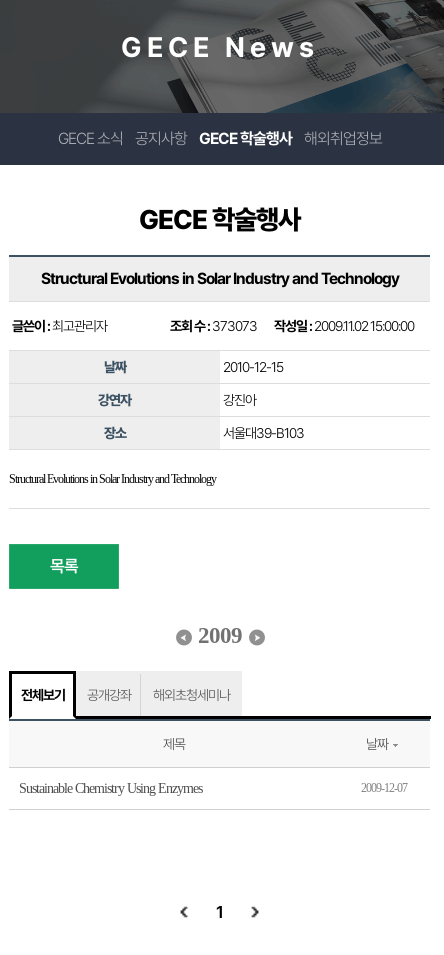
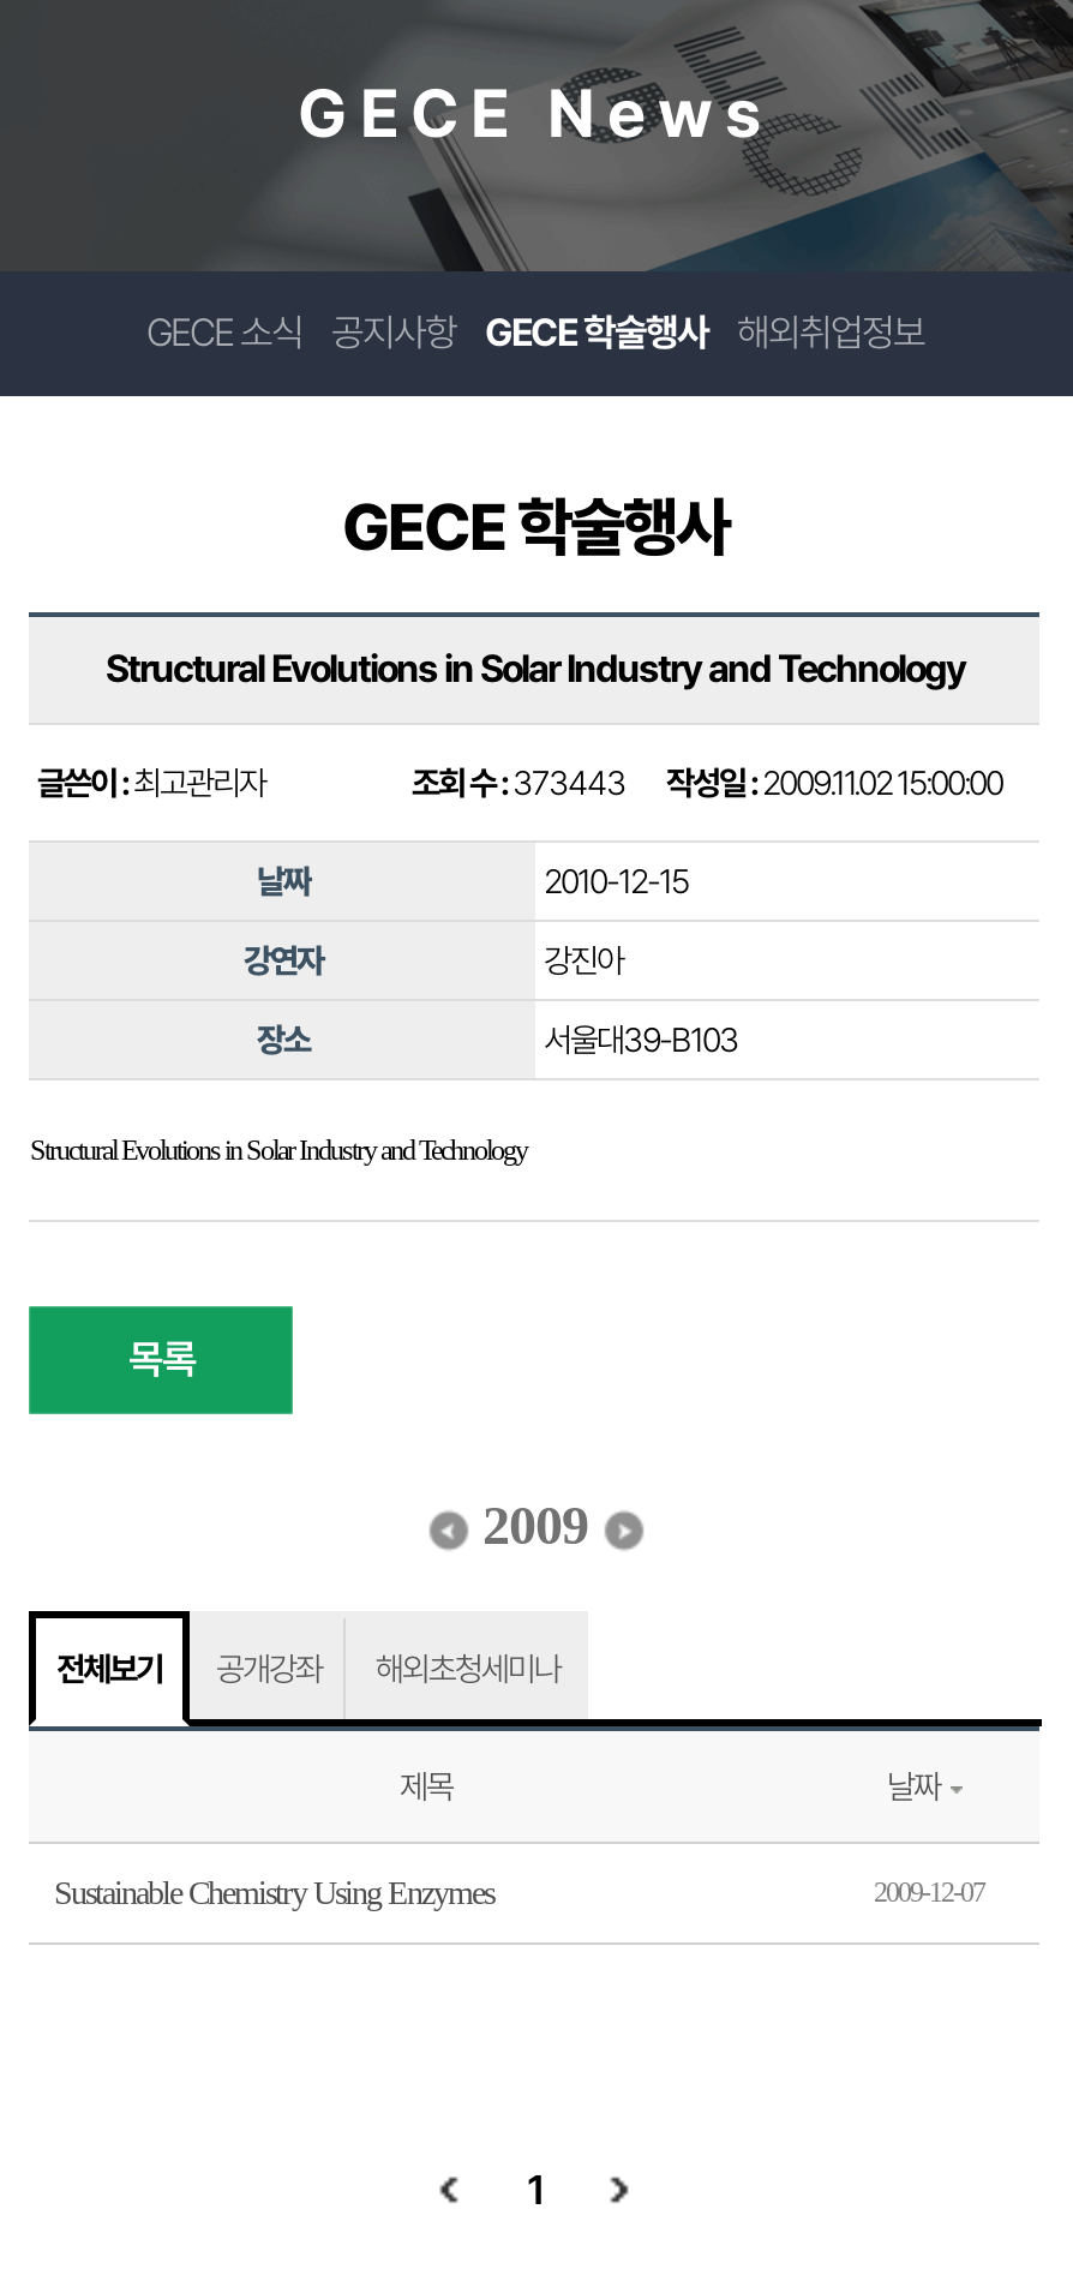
- 조회 수 : 373073 작성일 : 2009.11.02 15:00:00
+ 조회 수 : 373443 작성일 : 2009.11.02 15:00:00
